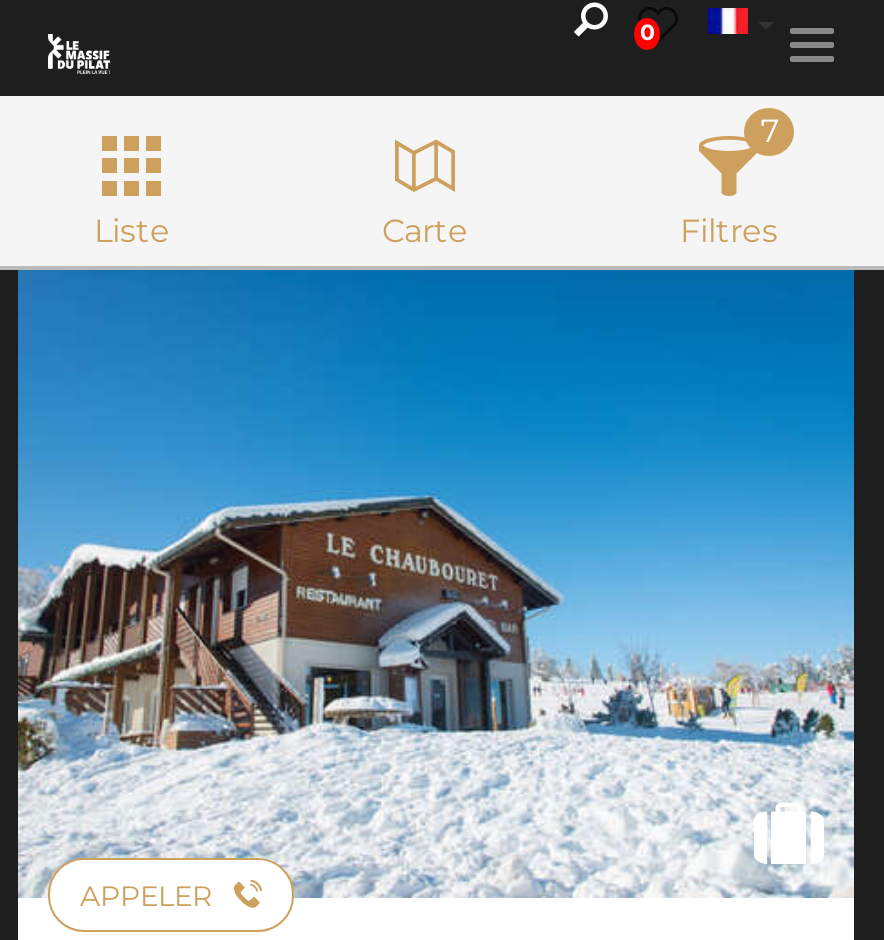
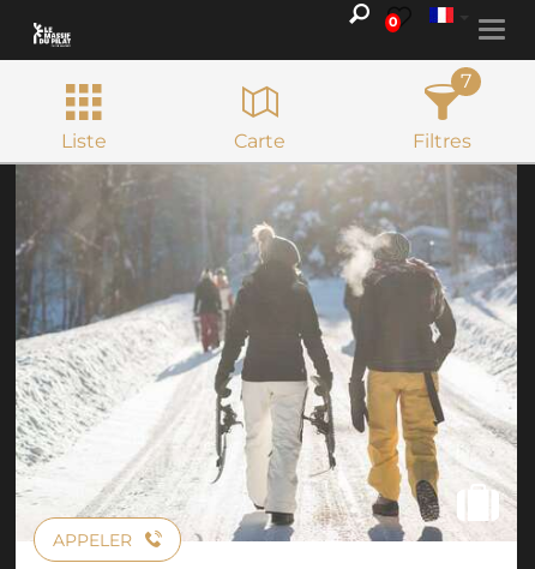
- [image]
+ [image]
